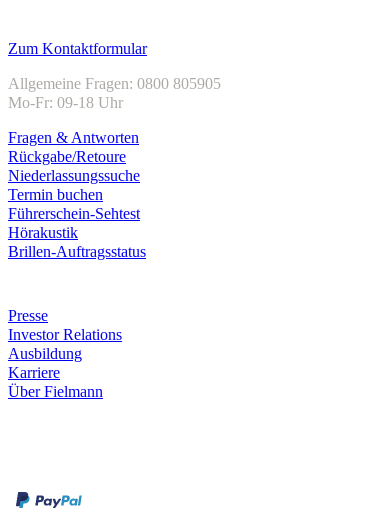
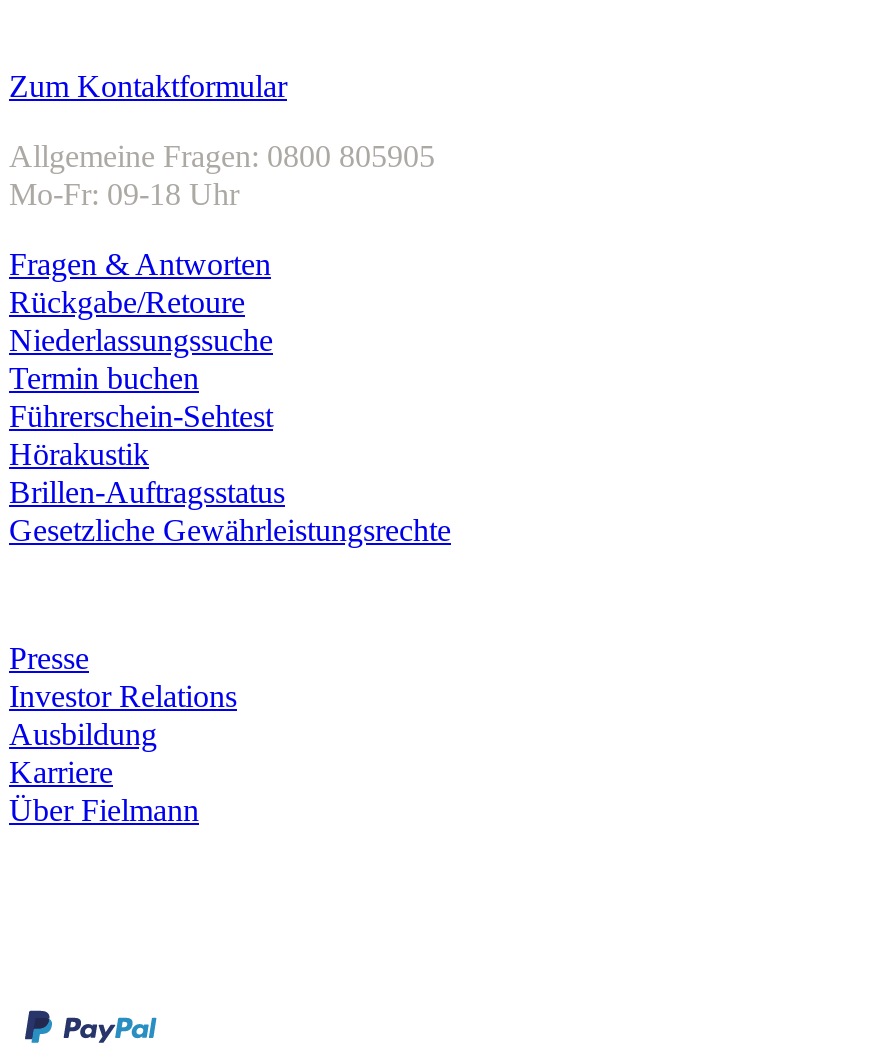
+ Gesetzliche Gewährleistungsrechte
